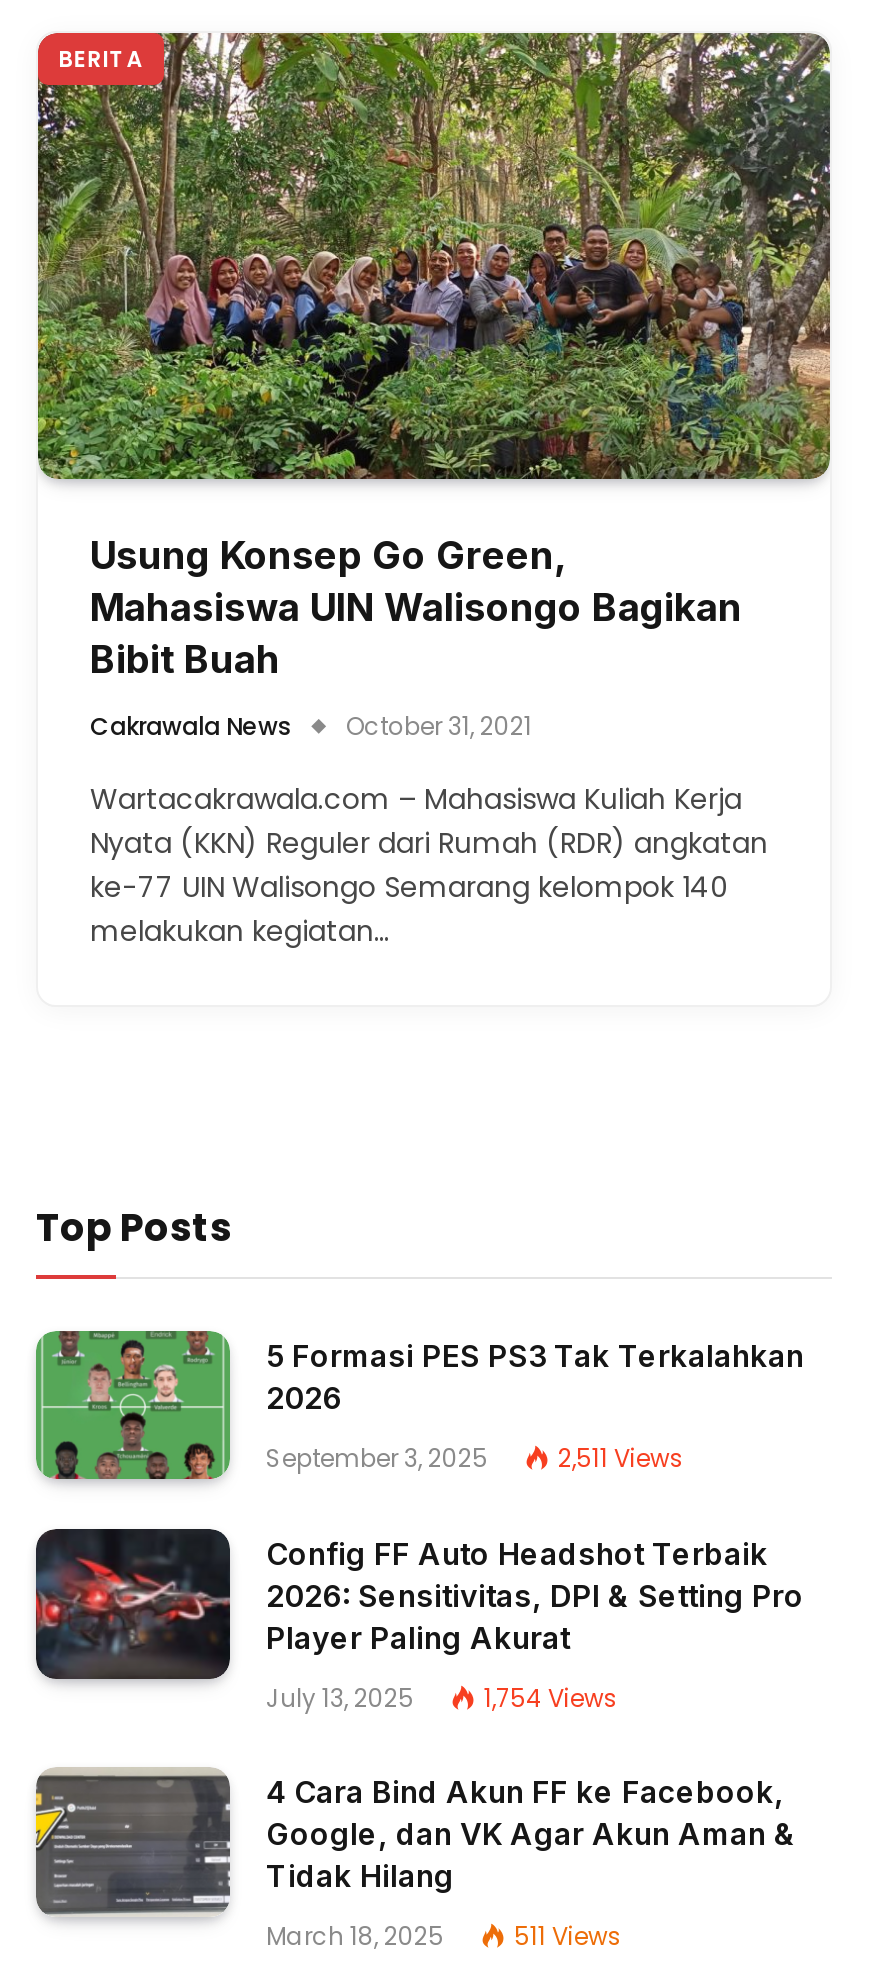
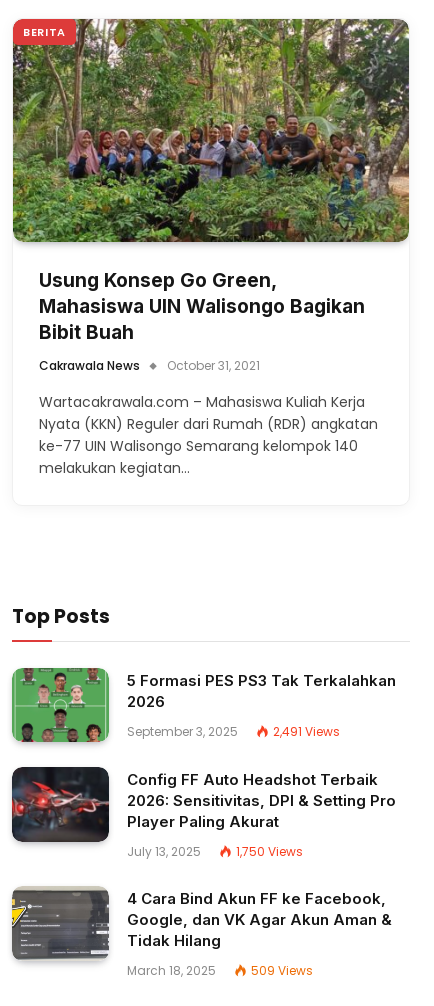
- 2,511 Views
+ 2,491 Views

- 1,754 Views
+ 1,750 Views

- 511 Views
+ 509 Views
